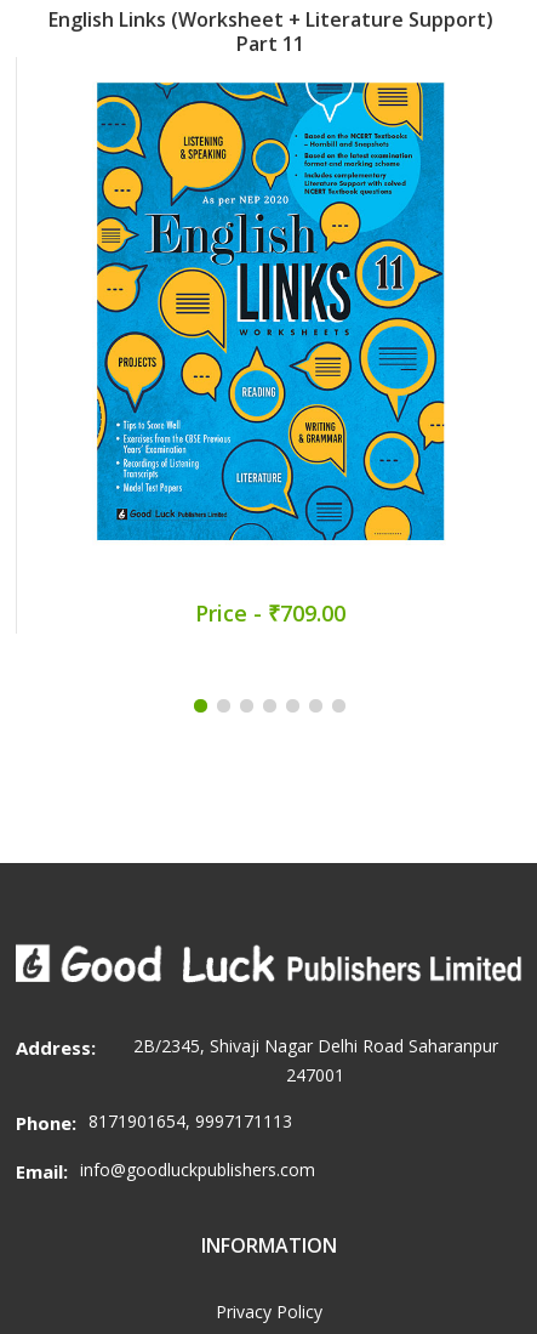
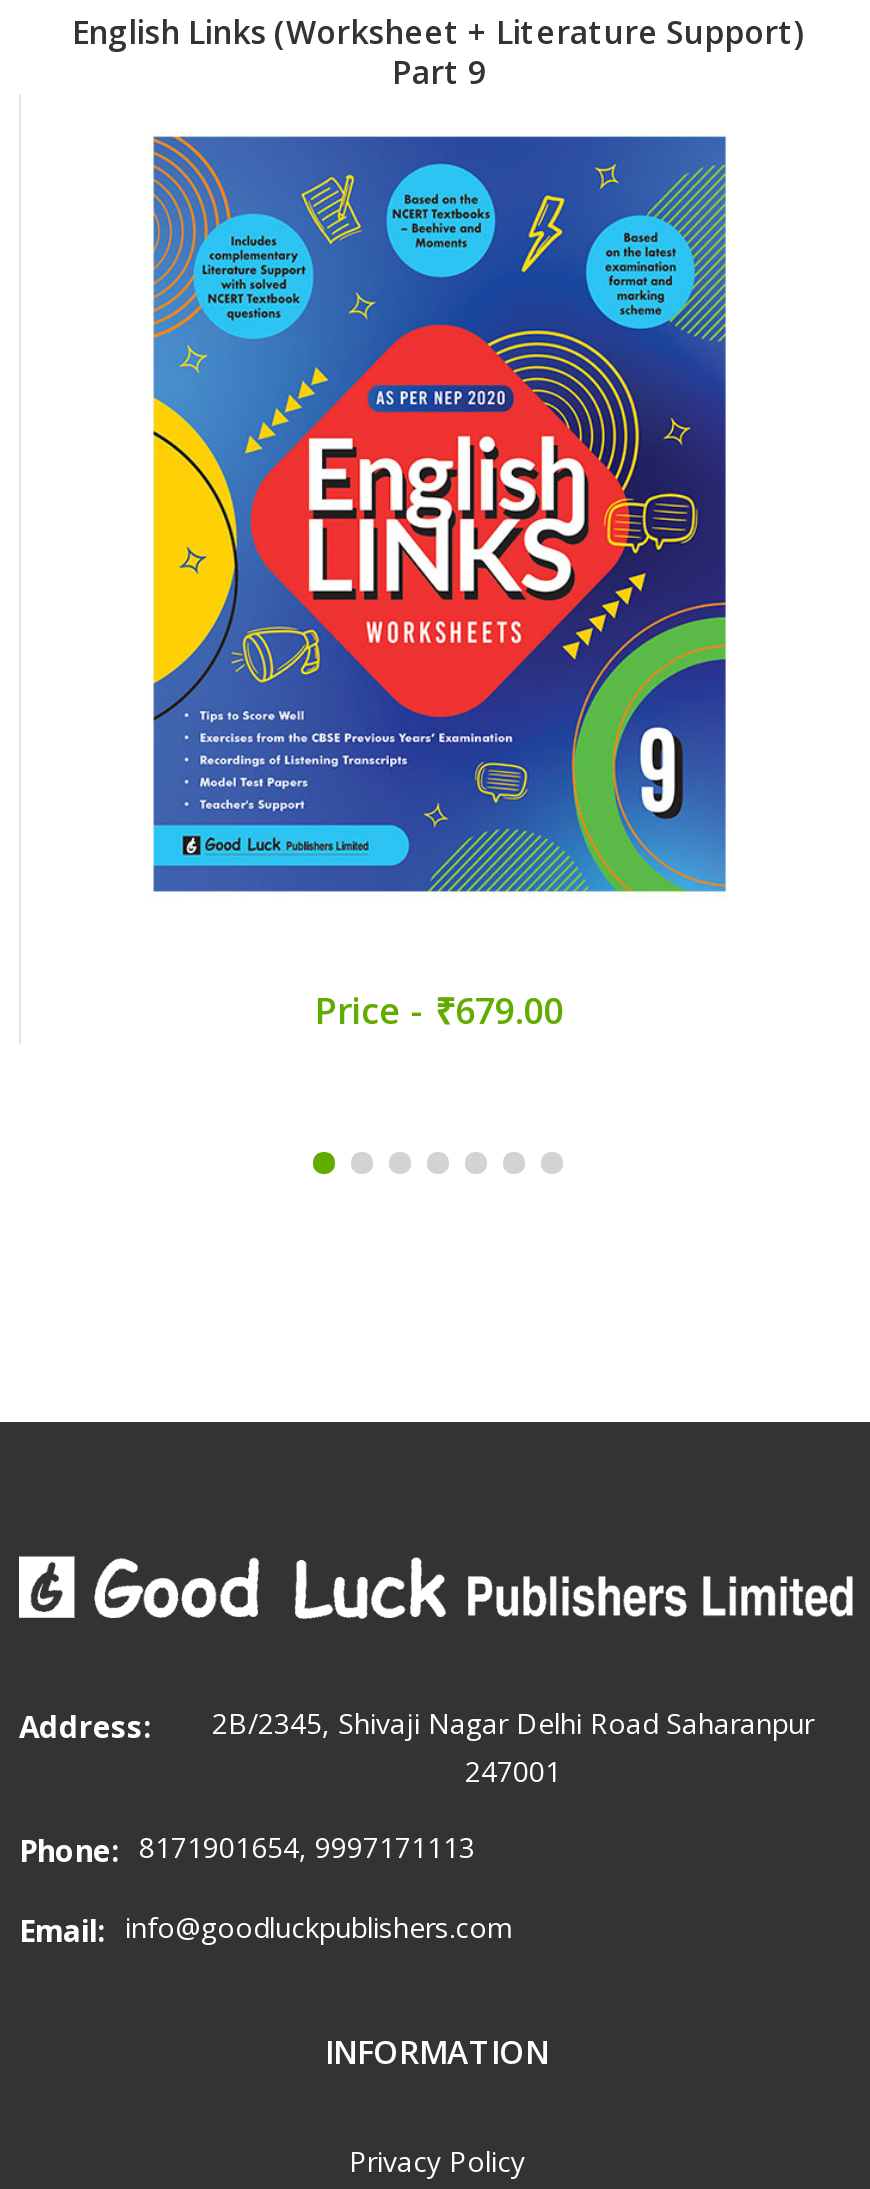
- Part 11
+ Part 9

- [image]
+ [image]

- Price - ₹709.00
+ Price - ₹679.00
